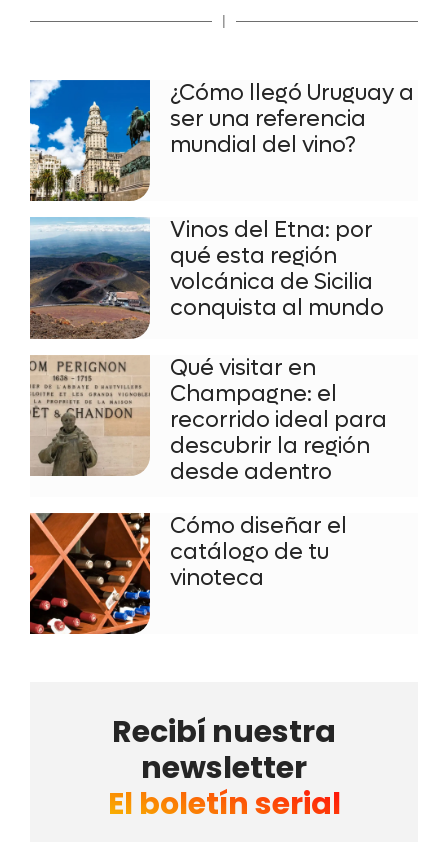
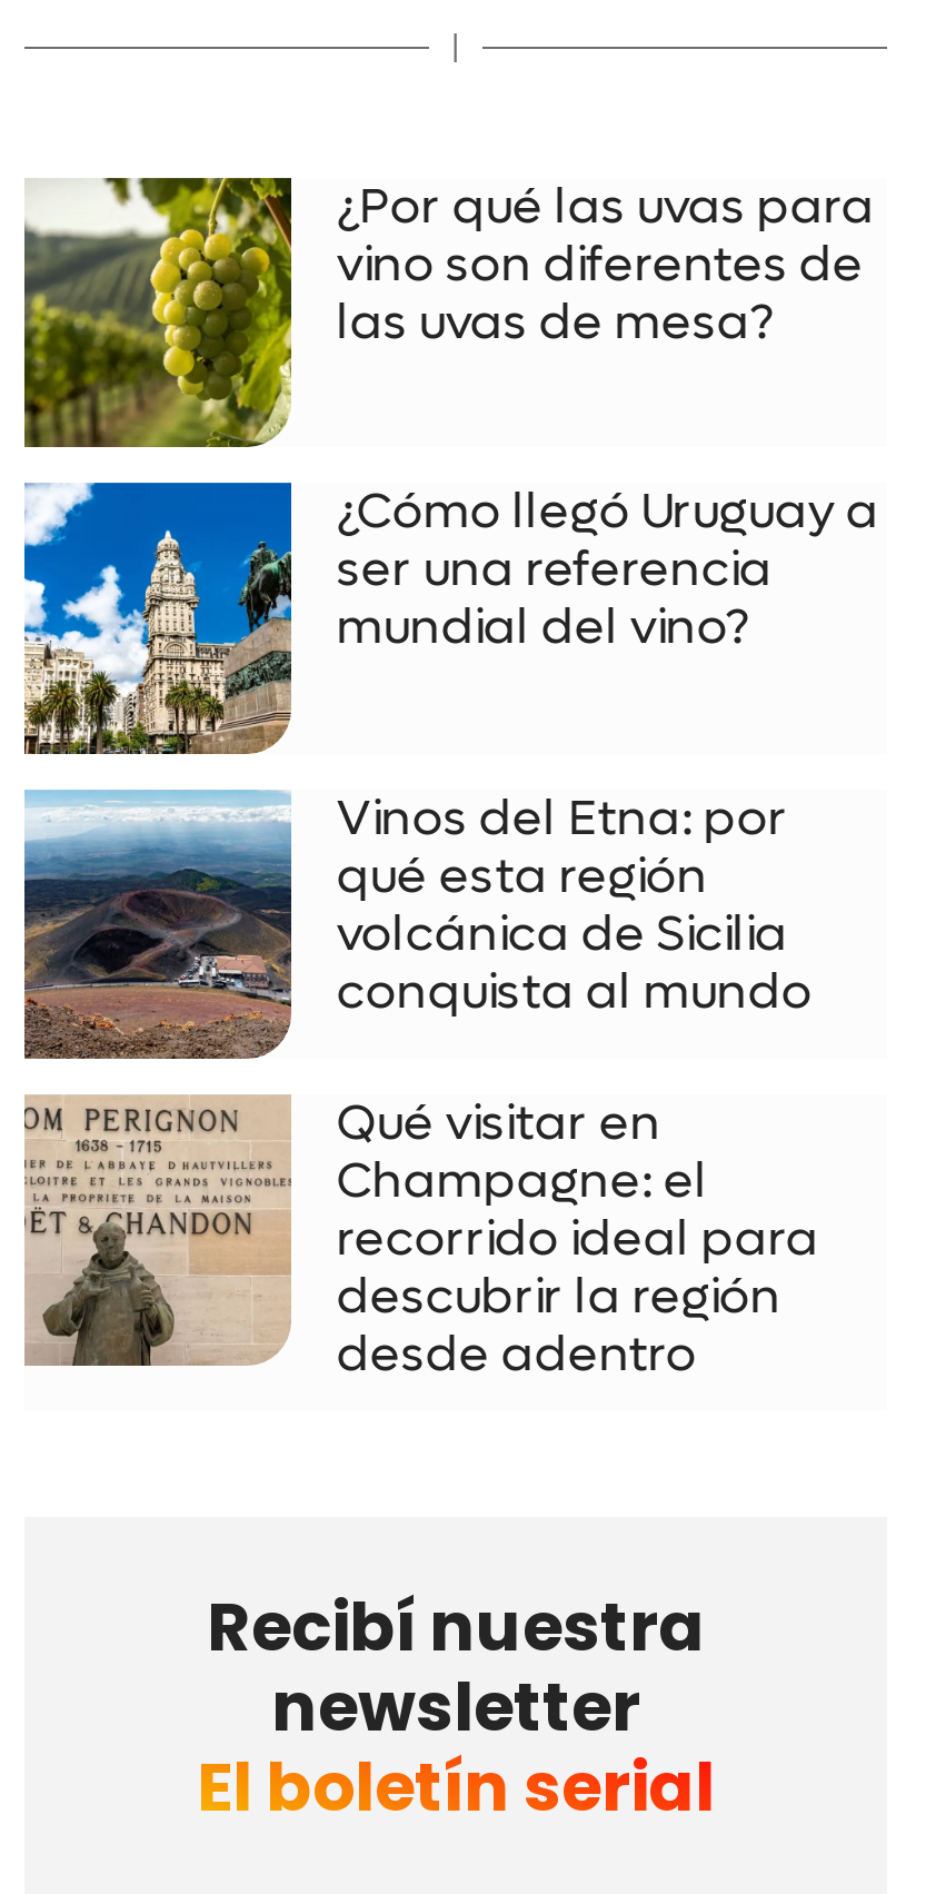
+ [image]
+ ¿Por qué las uvas para
+ vino son diferentes de
+ las uvas de mesa?

moved down: [image] | ¿Cómo llegó Uruguay a | ser una referencia | ... | descubrir la región | desde adentro

- [image]
- Cómo diseñar el
- catálogo de tu
- vinoteca
